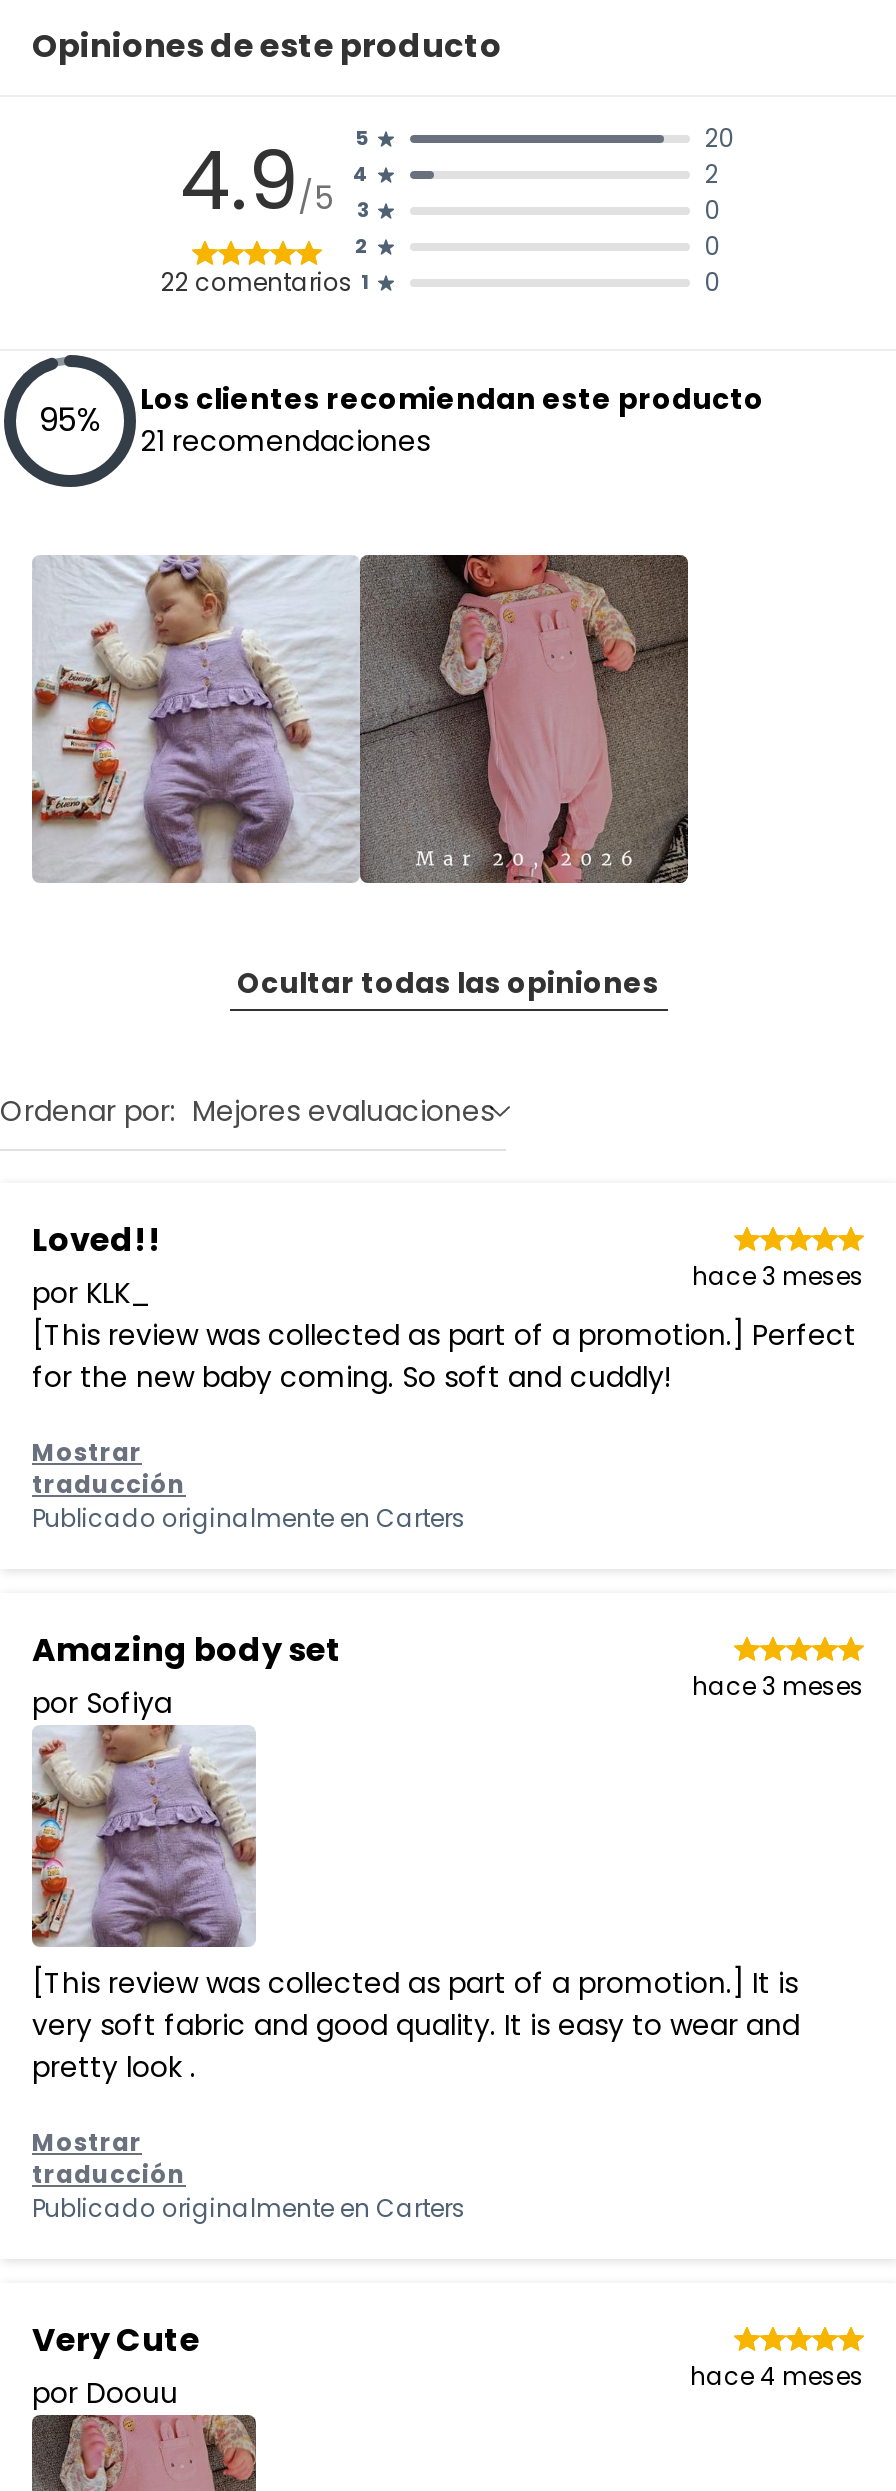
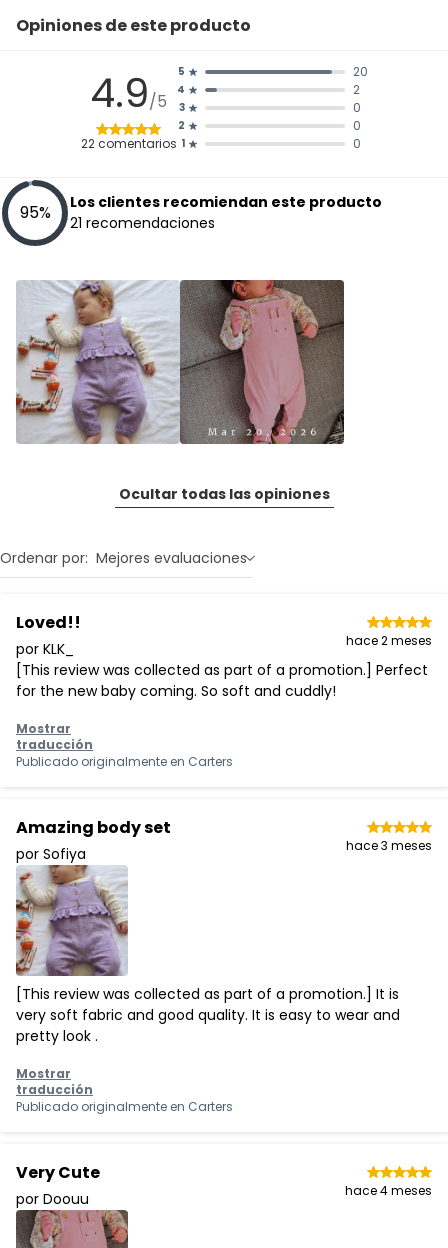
- hace 3 meses
+ hace 2 meses
